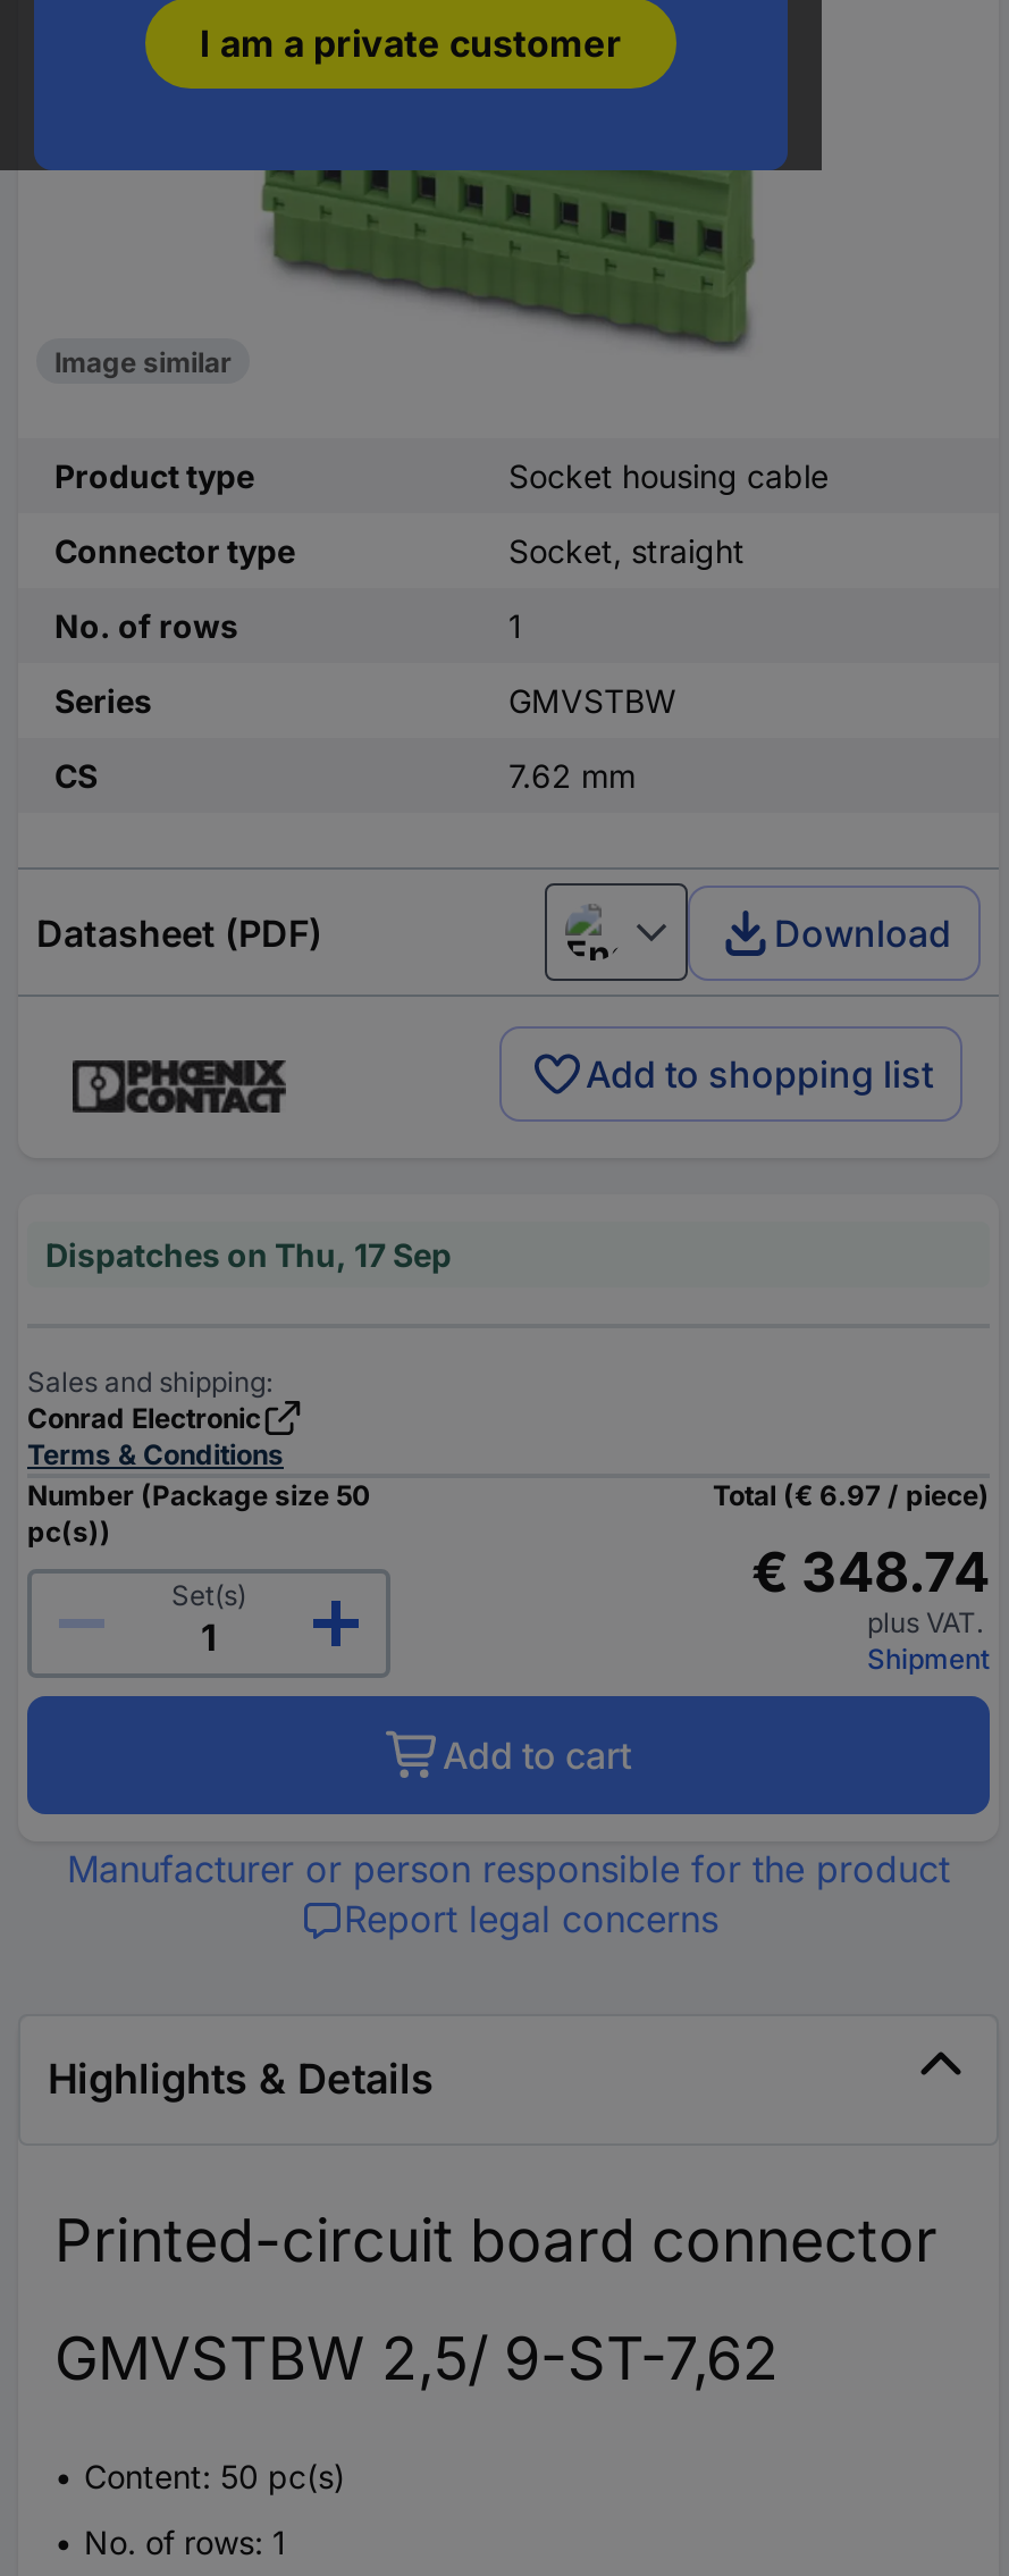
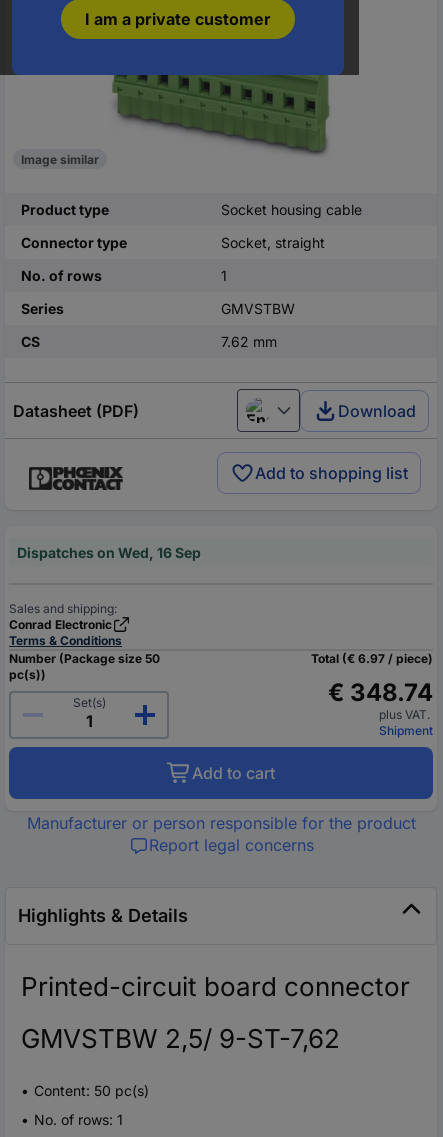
- Dispatches on Thu, 17 Sep
+ Dispatches on Wed, 16 Sep
